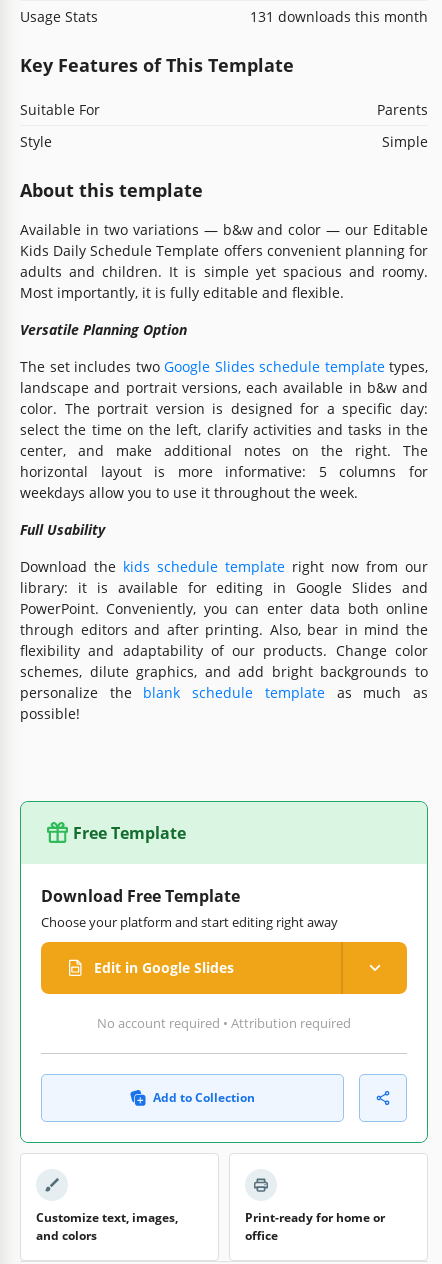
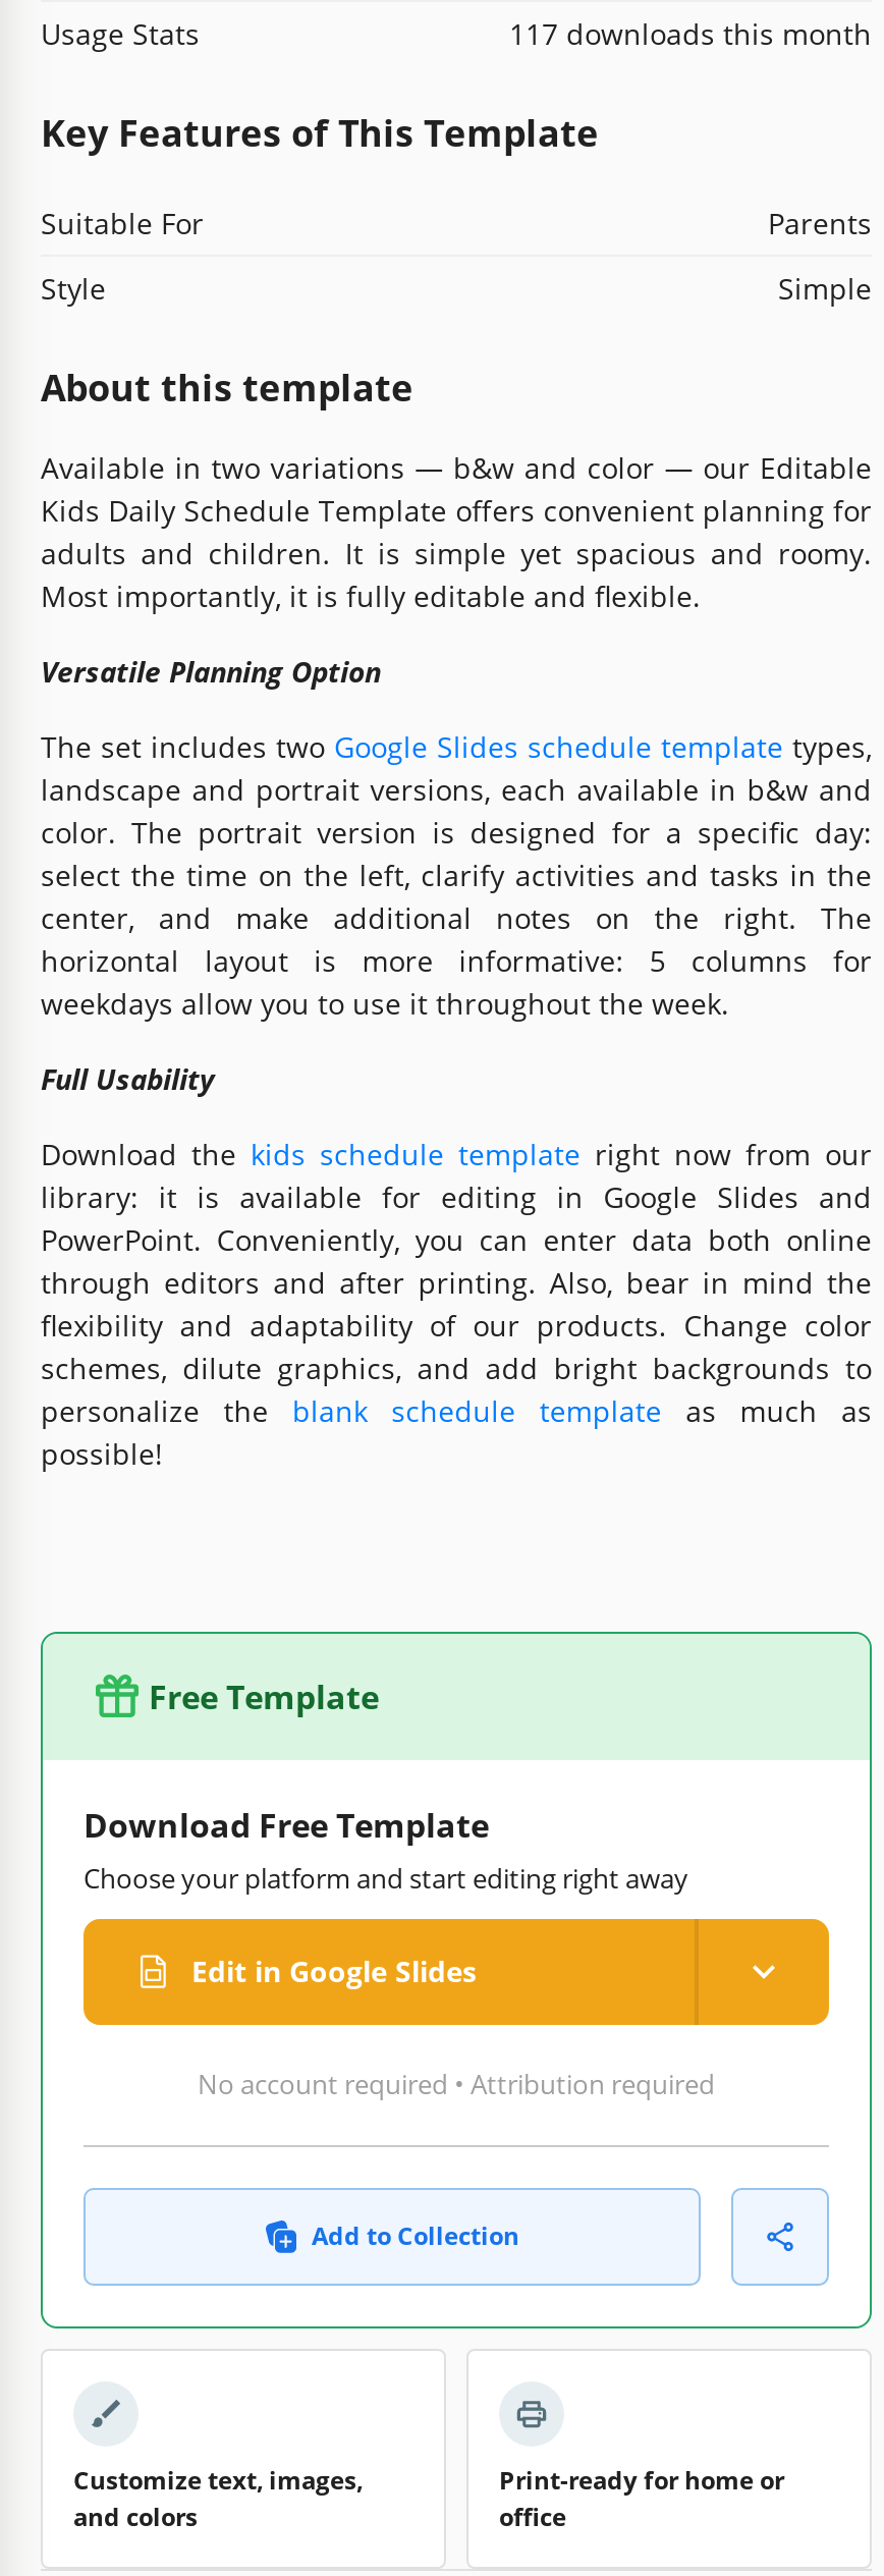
- 131 downloads this month
+ 117 downloads this month
